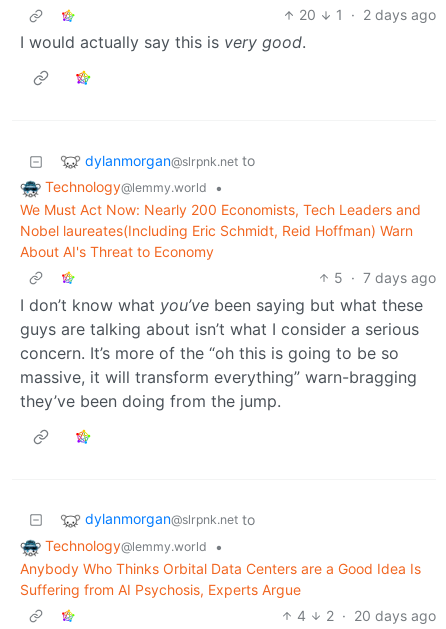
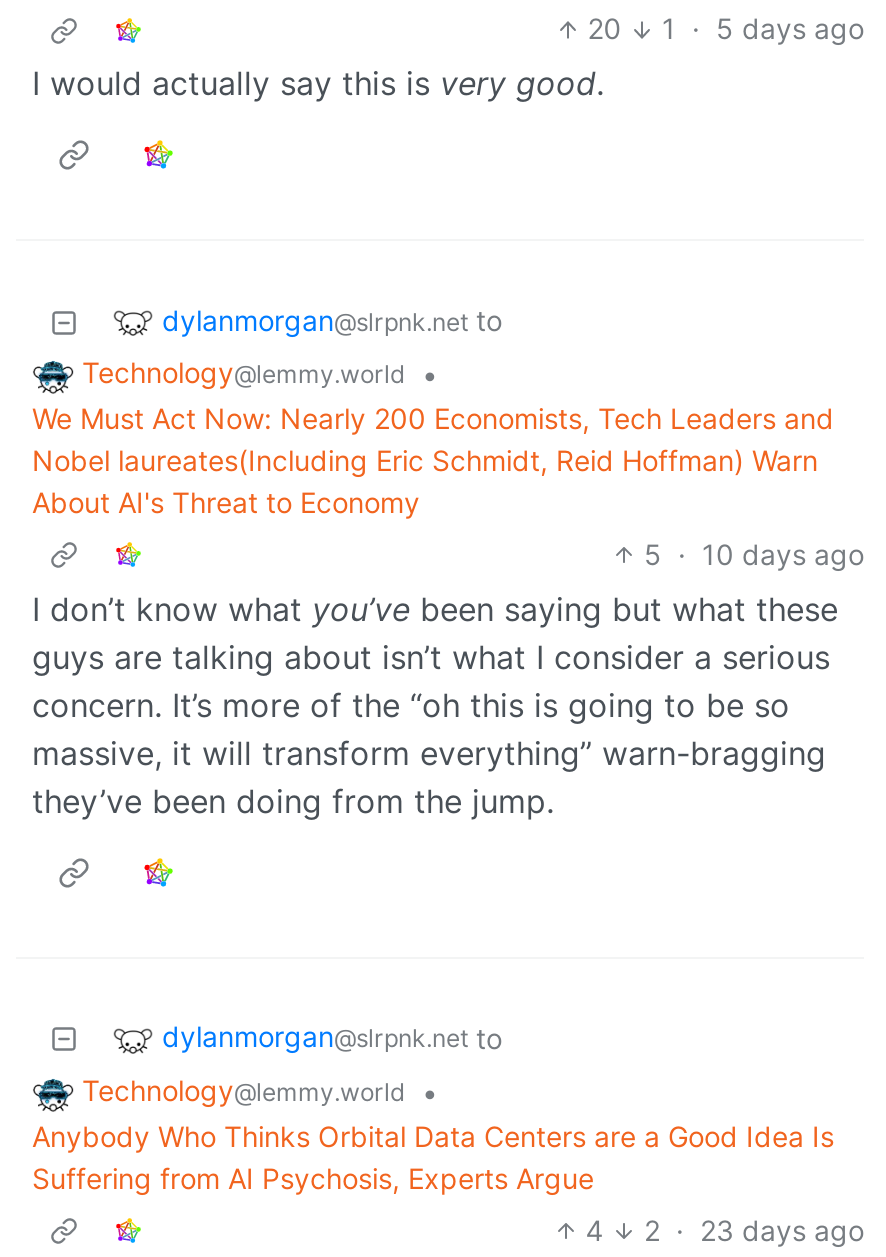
- 20 1 · 2 days ago
+ 20 1 · 5 days ago

- 5 · 7 days ago
+ 5 · 10 days ago

- 4 2 · 20 days ago
+ 4 2 · 23 days ago
